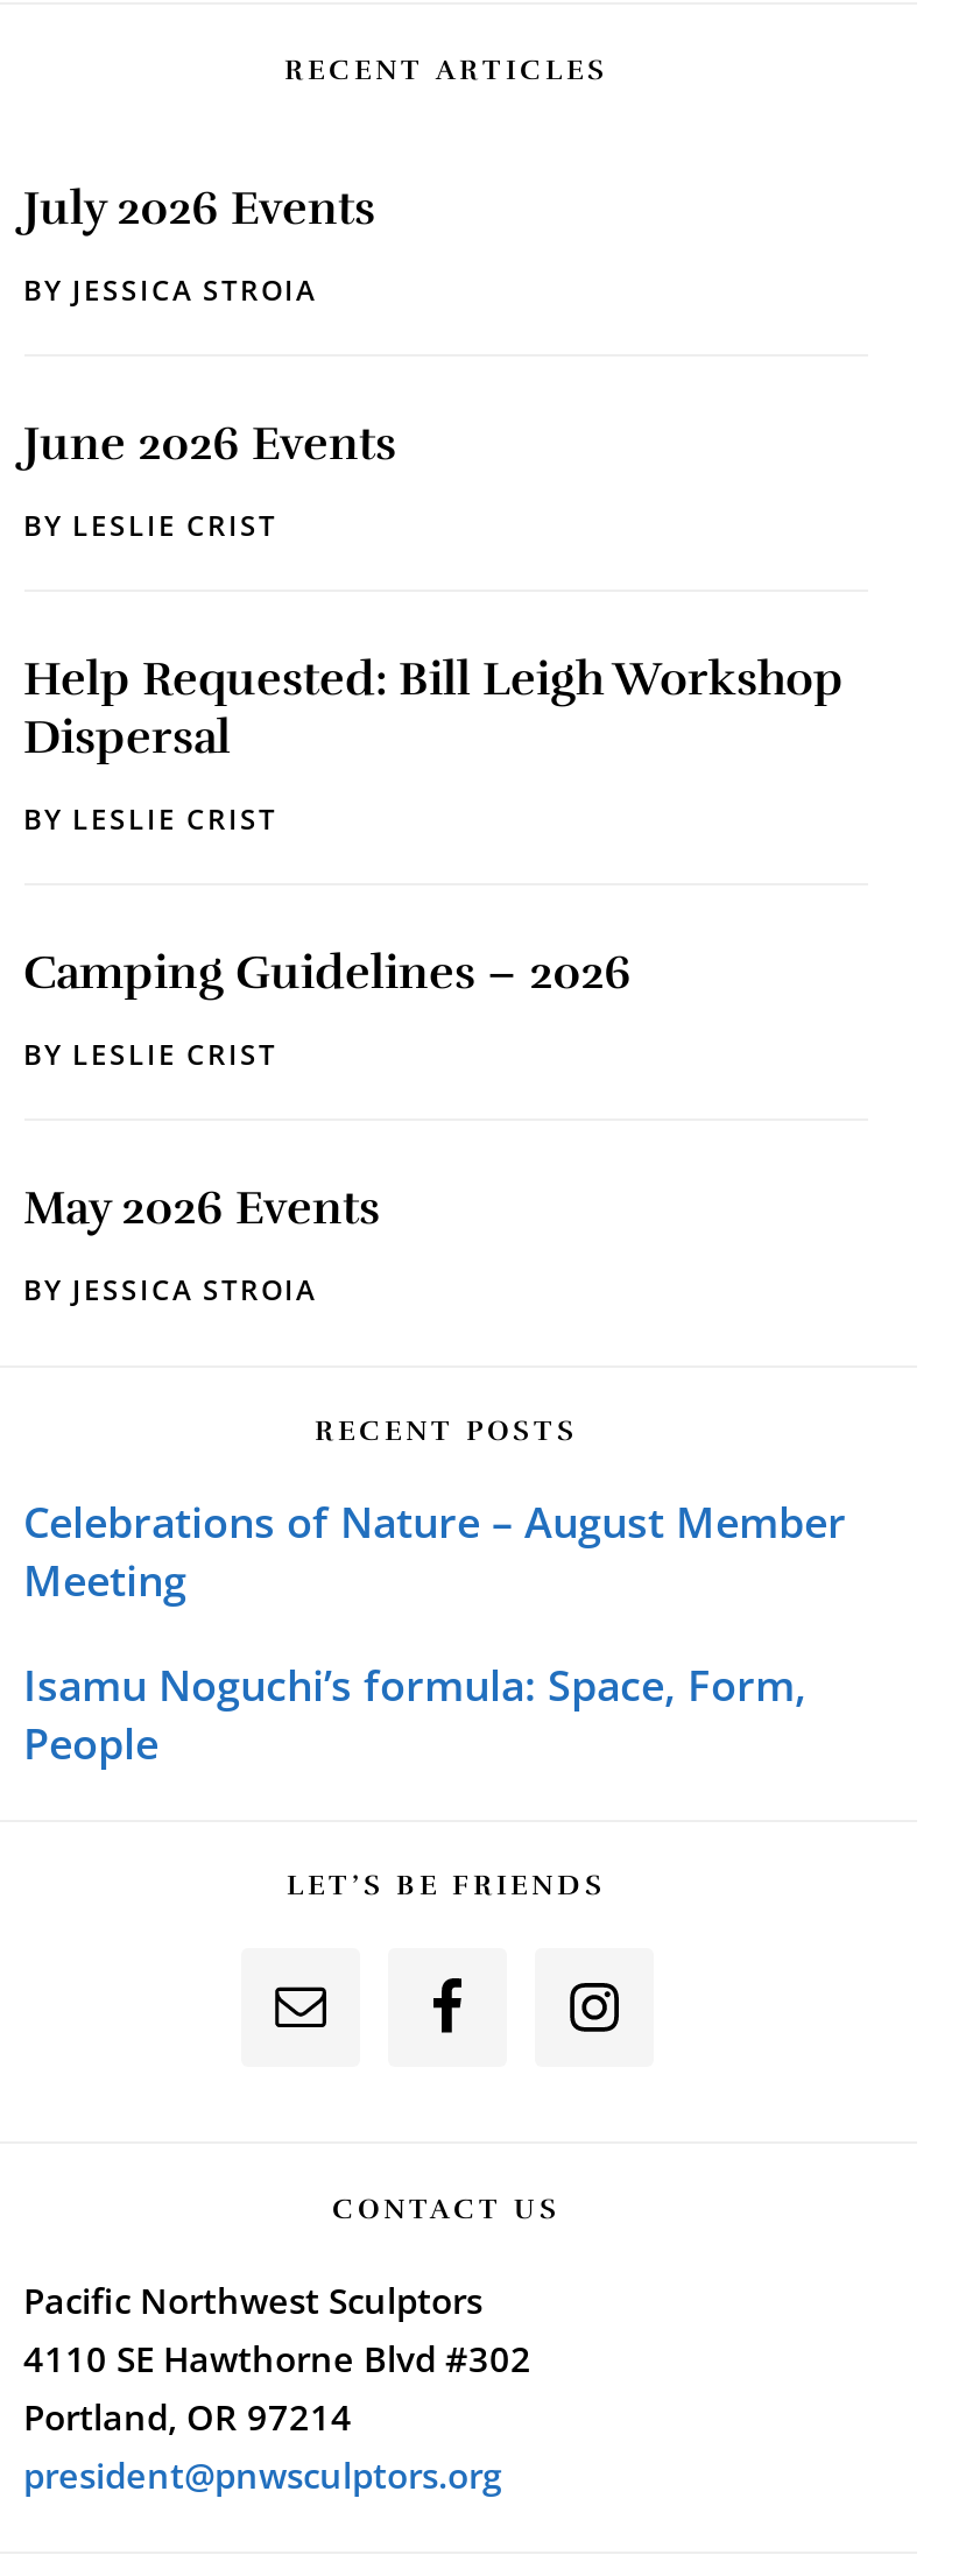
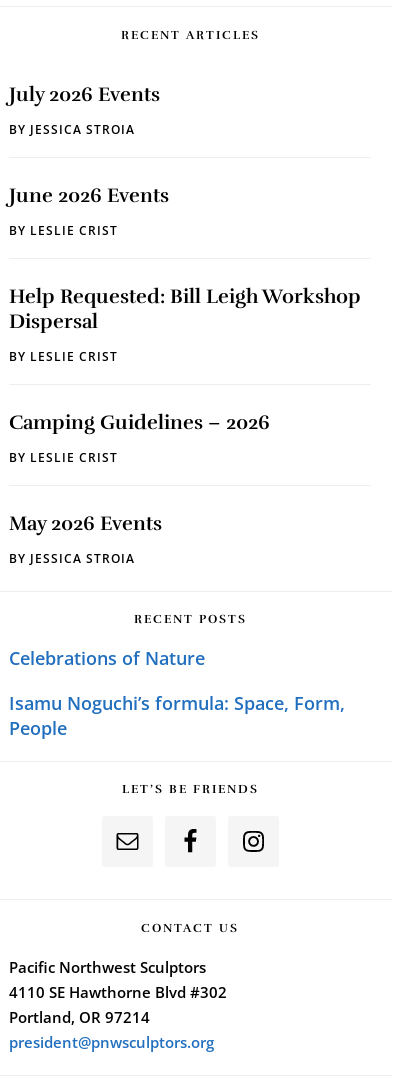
- Celebrations of Nature – August Member
- Meeting
+ Celebrations of Nature
